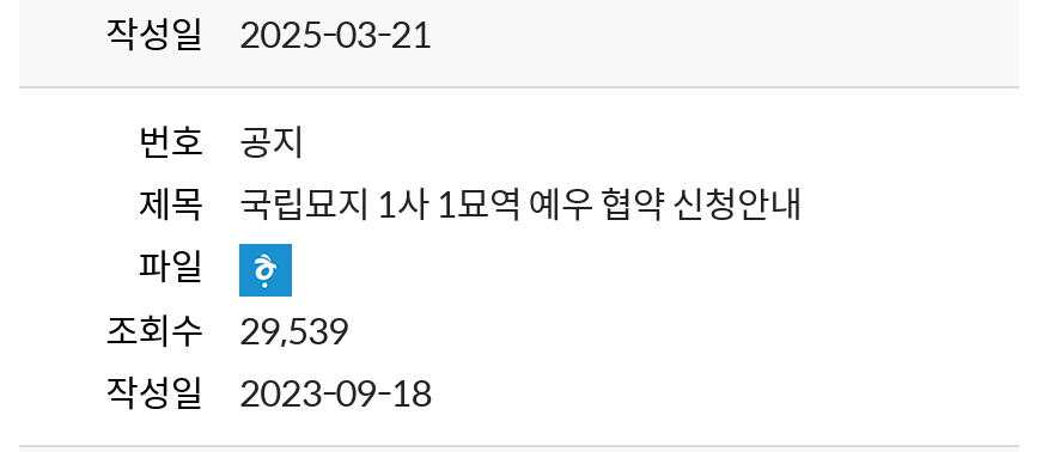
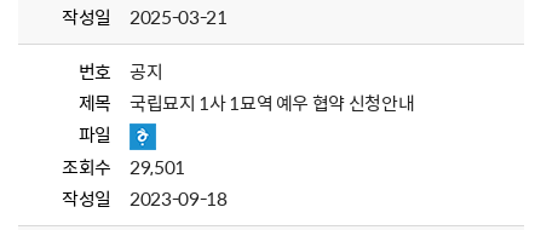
- 조회수 29,539
+ 조회수 29,501
